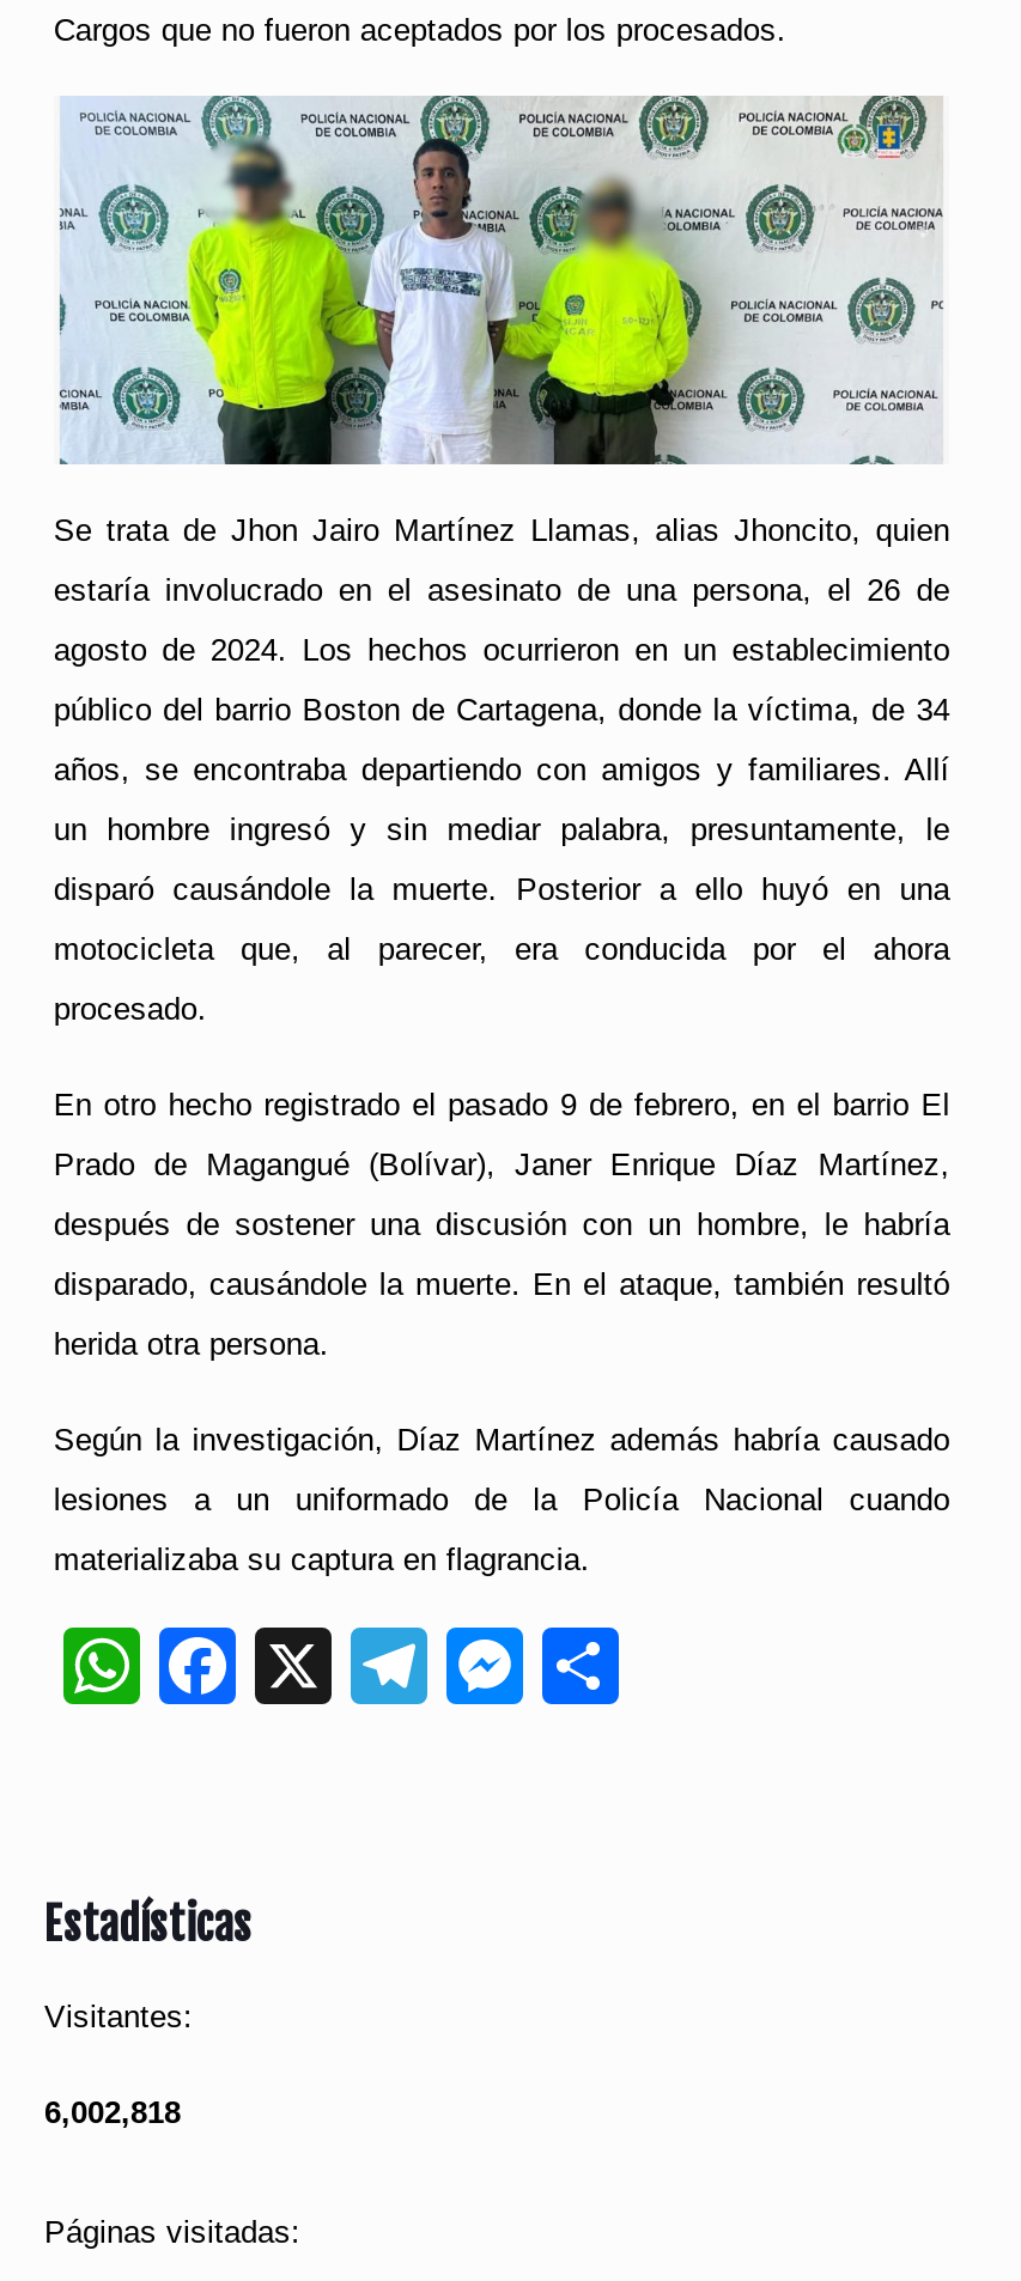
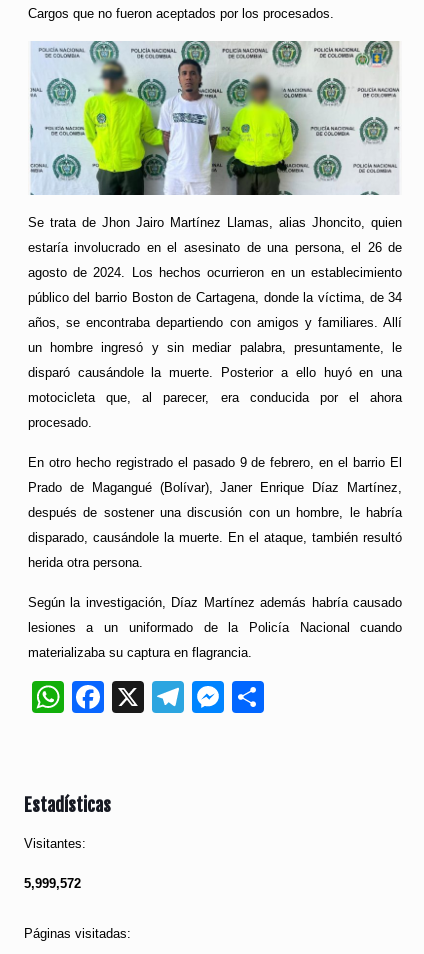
- 6,002,818
+ 5,999,572
